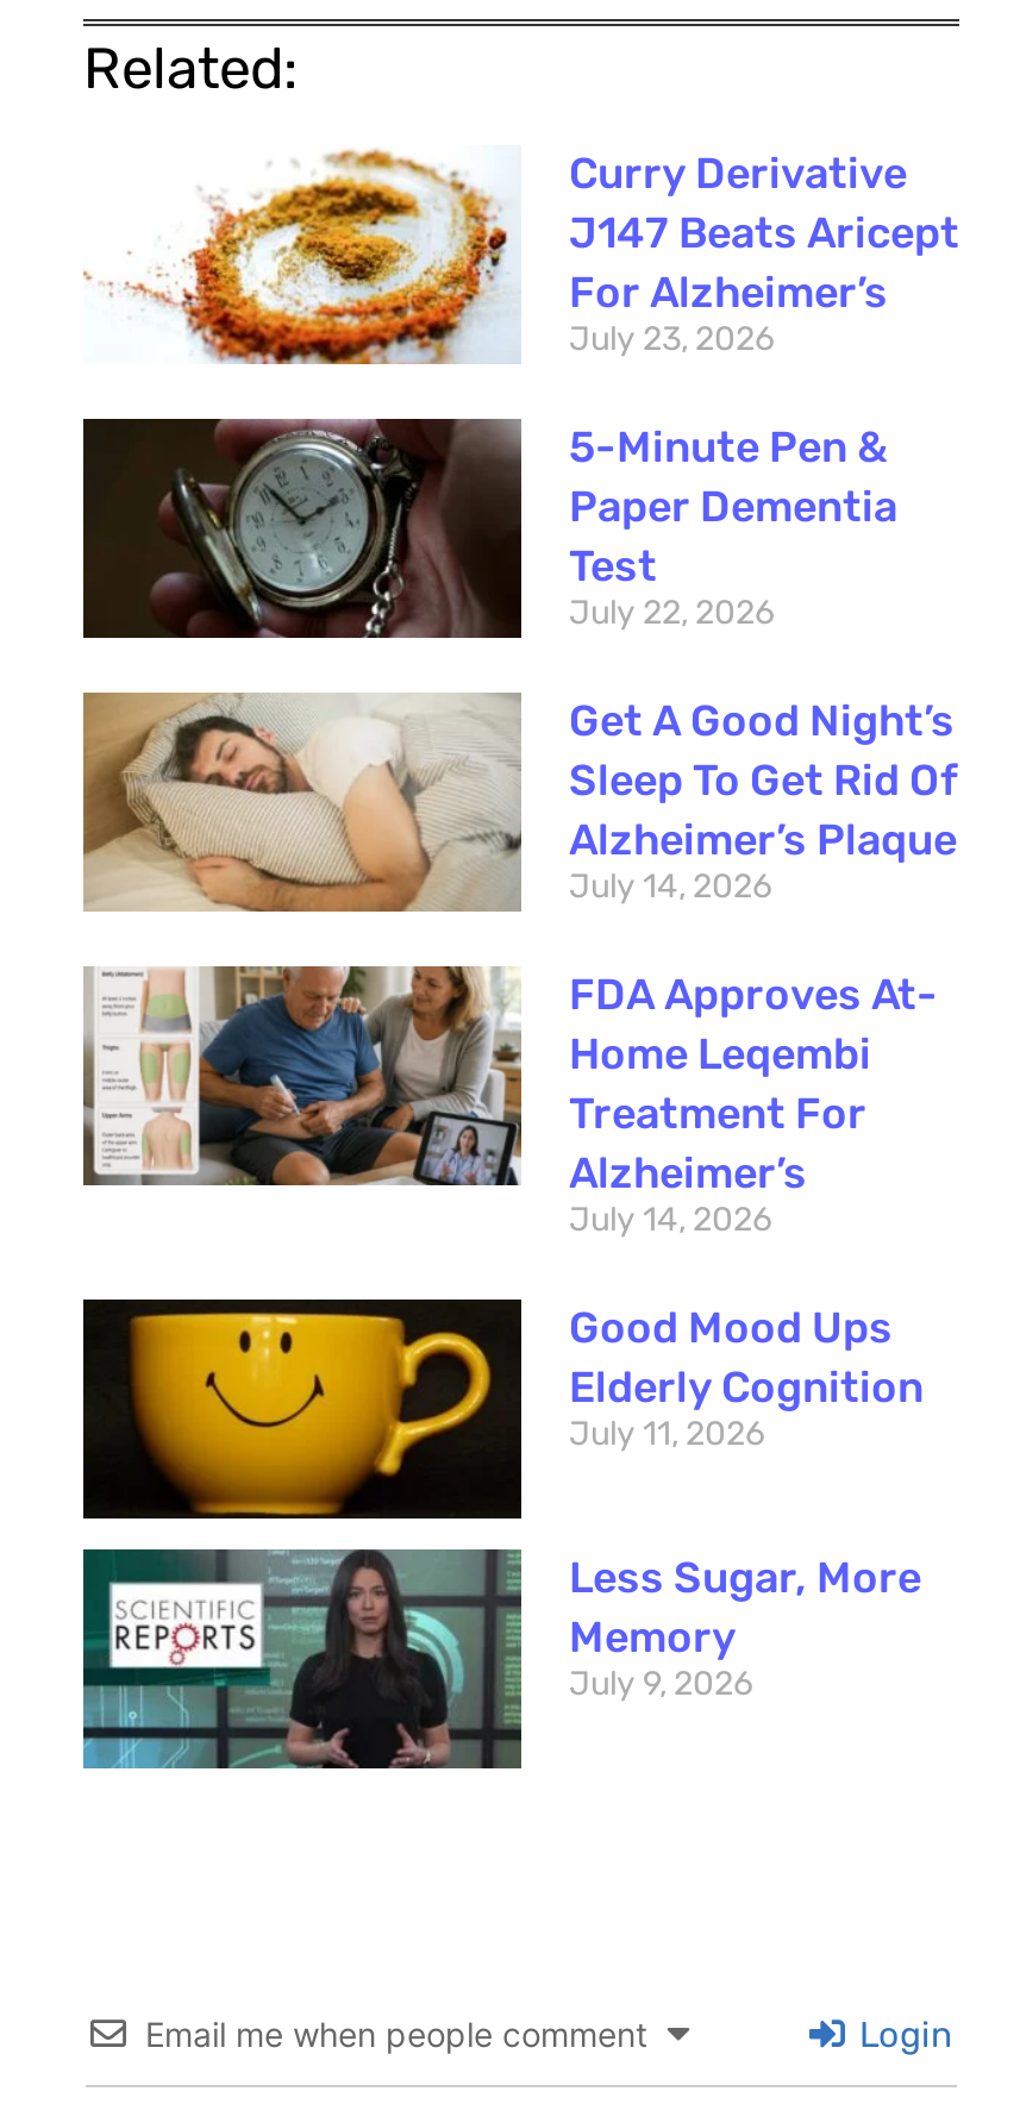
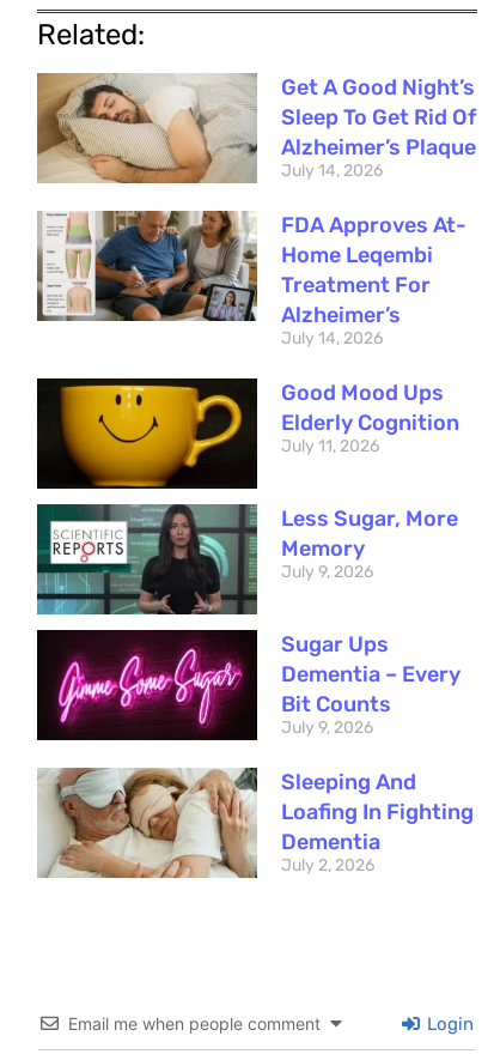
- [image]
- Curry Derivative
- J147 Beats Aricept
- For Alzheimer’s
- July 23, 2026
- 5-Minute Pen &
- Paper Dementia
- Test
- July 22, 2026

- [image]

moved up: [image] | Get A Good Night’s | Sleep To Get Rid Of | ... | Memory | July 9, 2026

+ [image]
+ Sugar Ups
+ Dementia – Every
+ Bit Counts
+ July 9, 2026
+ Sleeping And
+ Loafing In Fighting
+ Dementia
+ July 2, 2026

+ [image]
